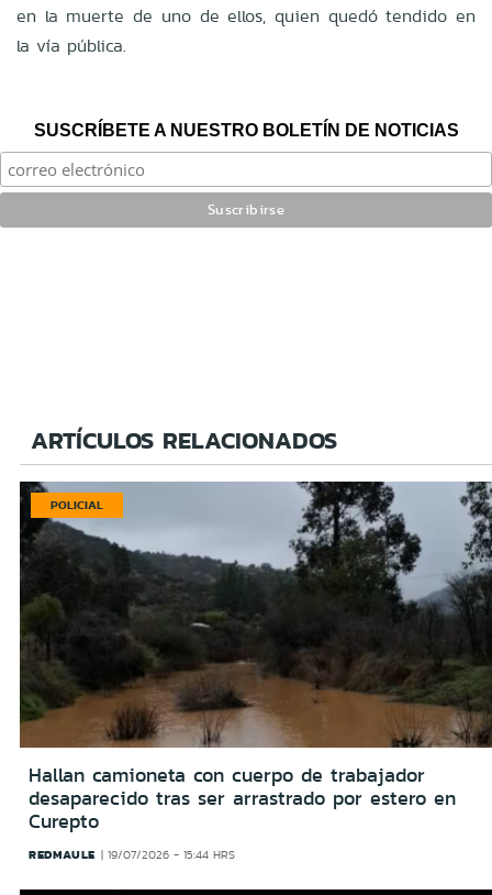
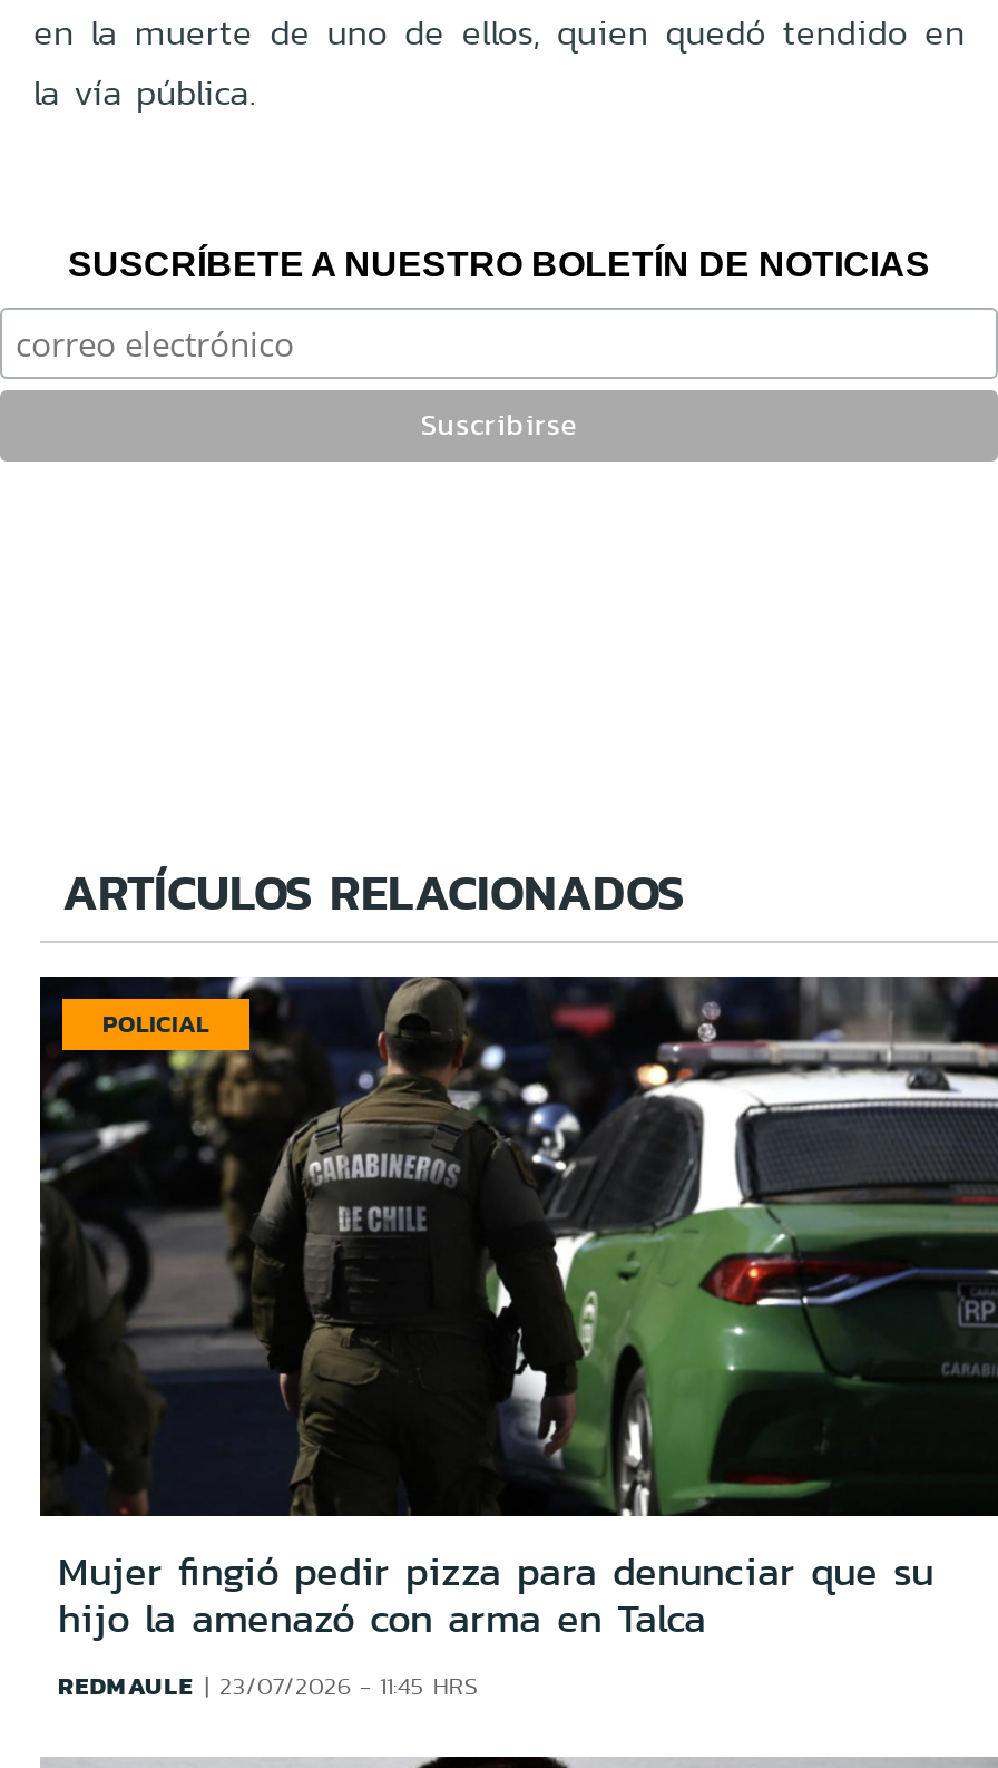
- [image]
- Hallan camioneta con cuerpo de trabajador
- desaparecido tras ser arrastrado por estero en
- Curepto
+ [image]
+ Mujer fingió pedir pizza para denunciar que su
+ hijo la amenazó con arma en Talca

- REDMAULE 19/07/2026 - 15:44 HRS
+ REDMAULE 23/07/2026 - 11:45 HRS
